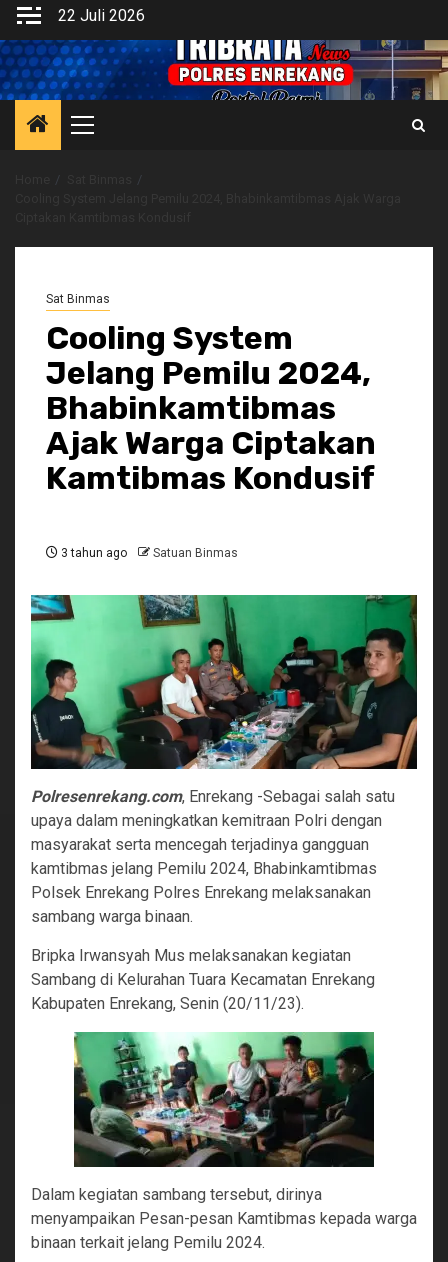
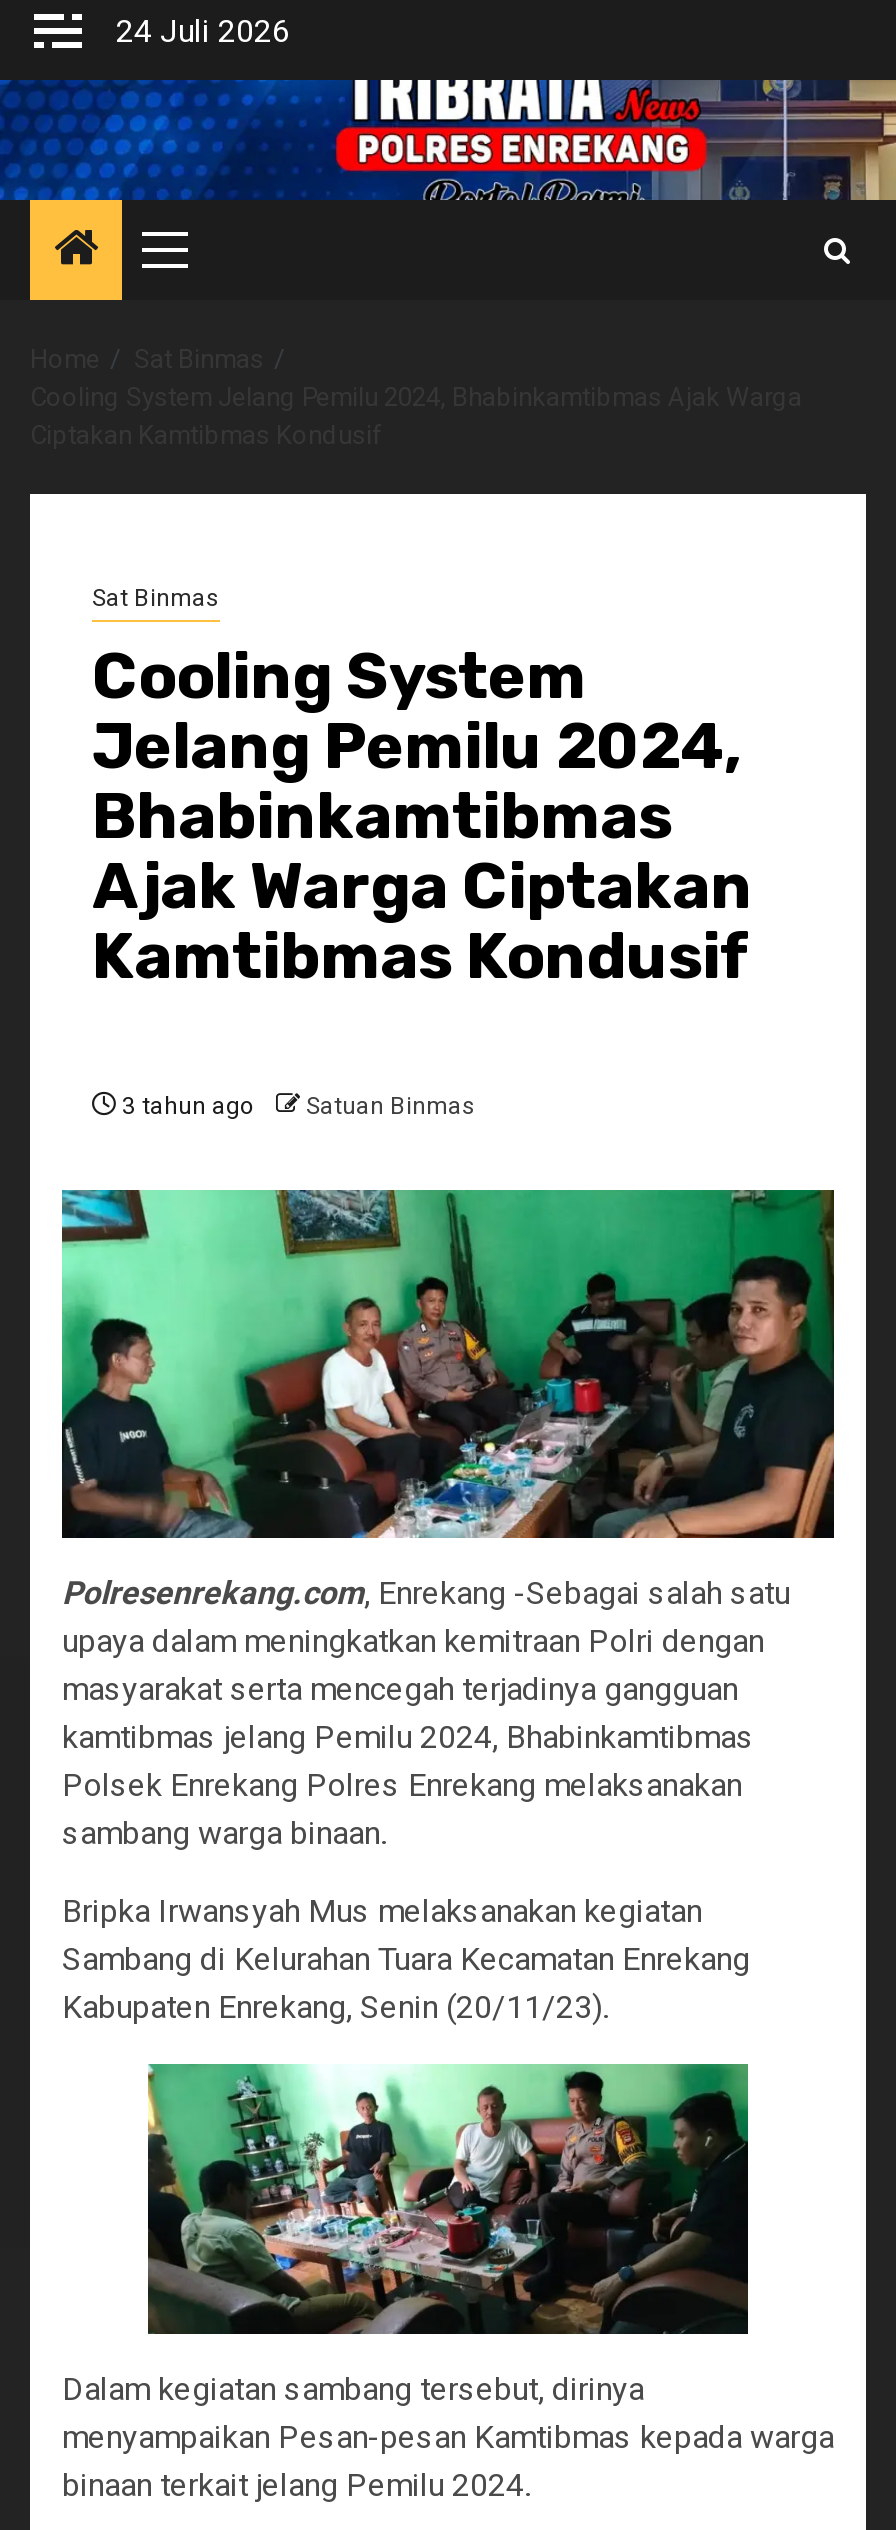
- 22 Juli 2026
+ 24 Juli 2026
